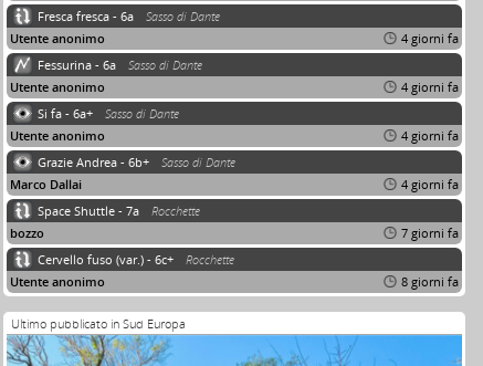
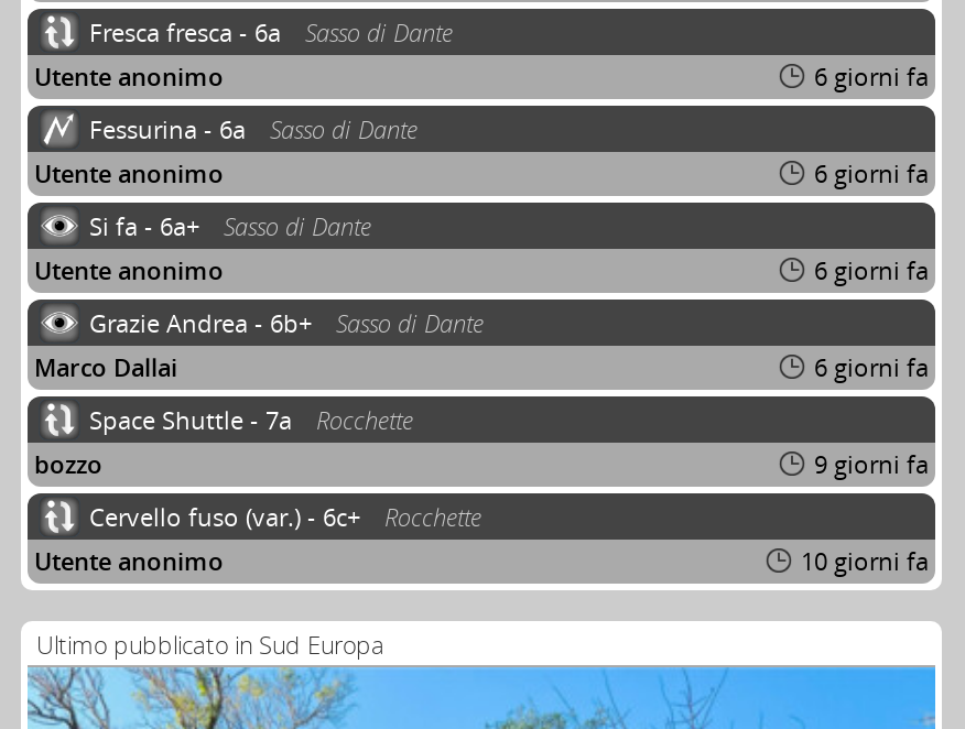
- 4 giorni fa
+ 6 giorni fa

- 4 giorni fa
+ 6 giorni fa

- 4 giorni fa
+ 6 giorni fa

- 4 giorni fa
+ 6 giorni fa

- 7 giorni fa
+ 9 giorni fa

- 8 giorni fa
+ 10 giorni fa
